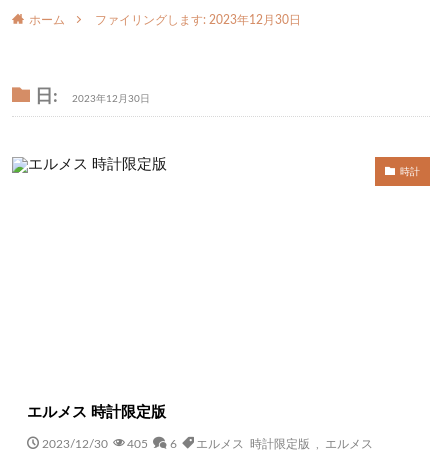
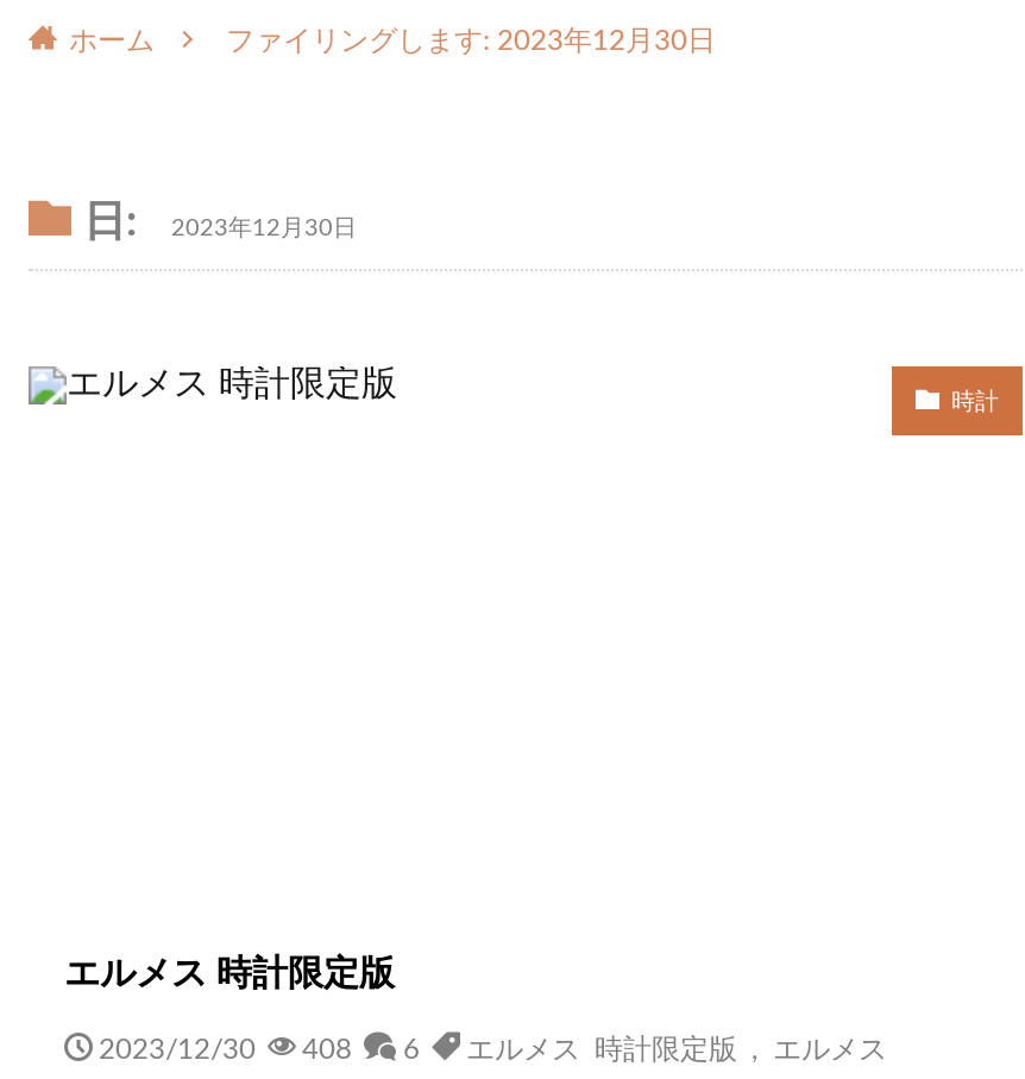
- 2023/12/30 405 6 エルメス 時計限定版,エルメス
+ 2023/12/30 408 6 エルメス 時計限定版,エルメス
